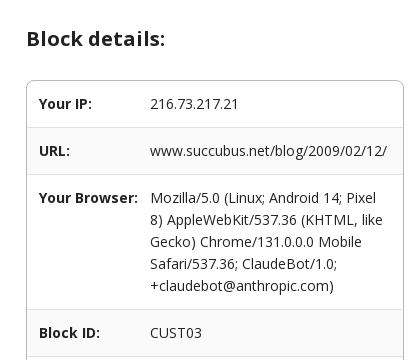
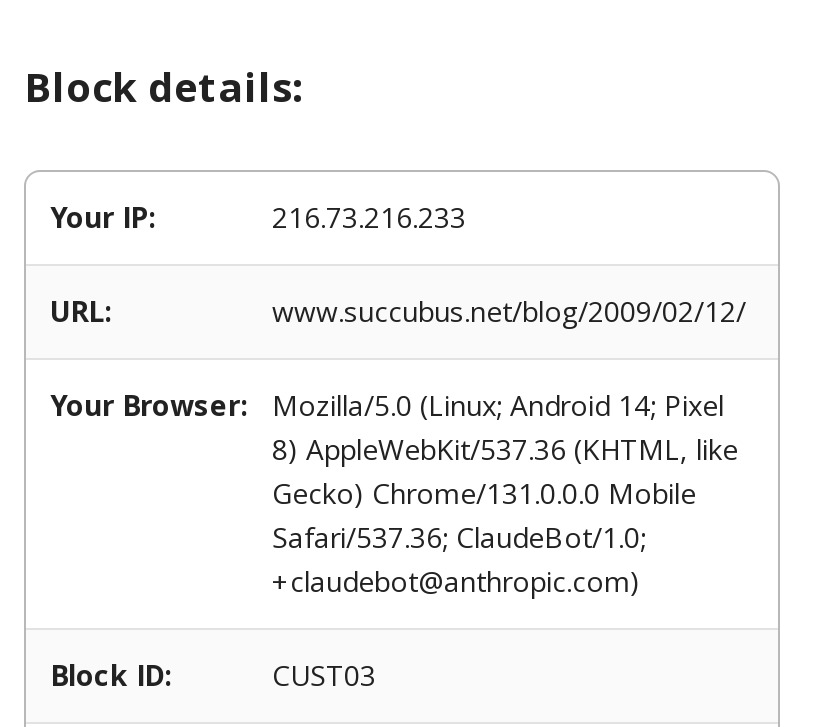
- 216.73.217.21
+ 216.73.216.233
